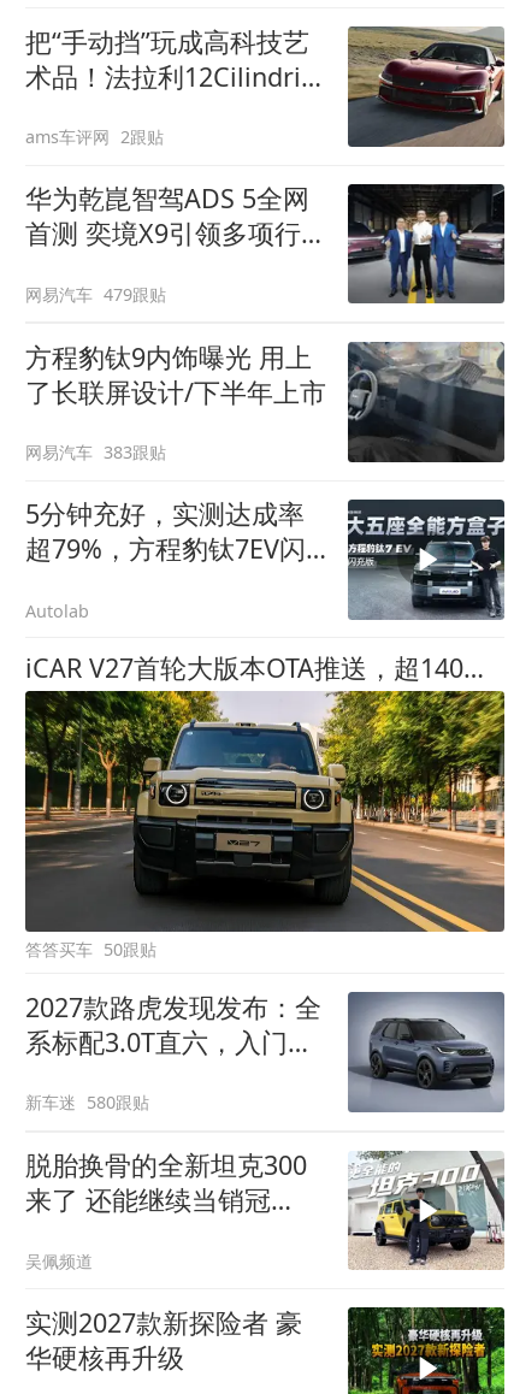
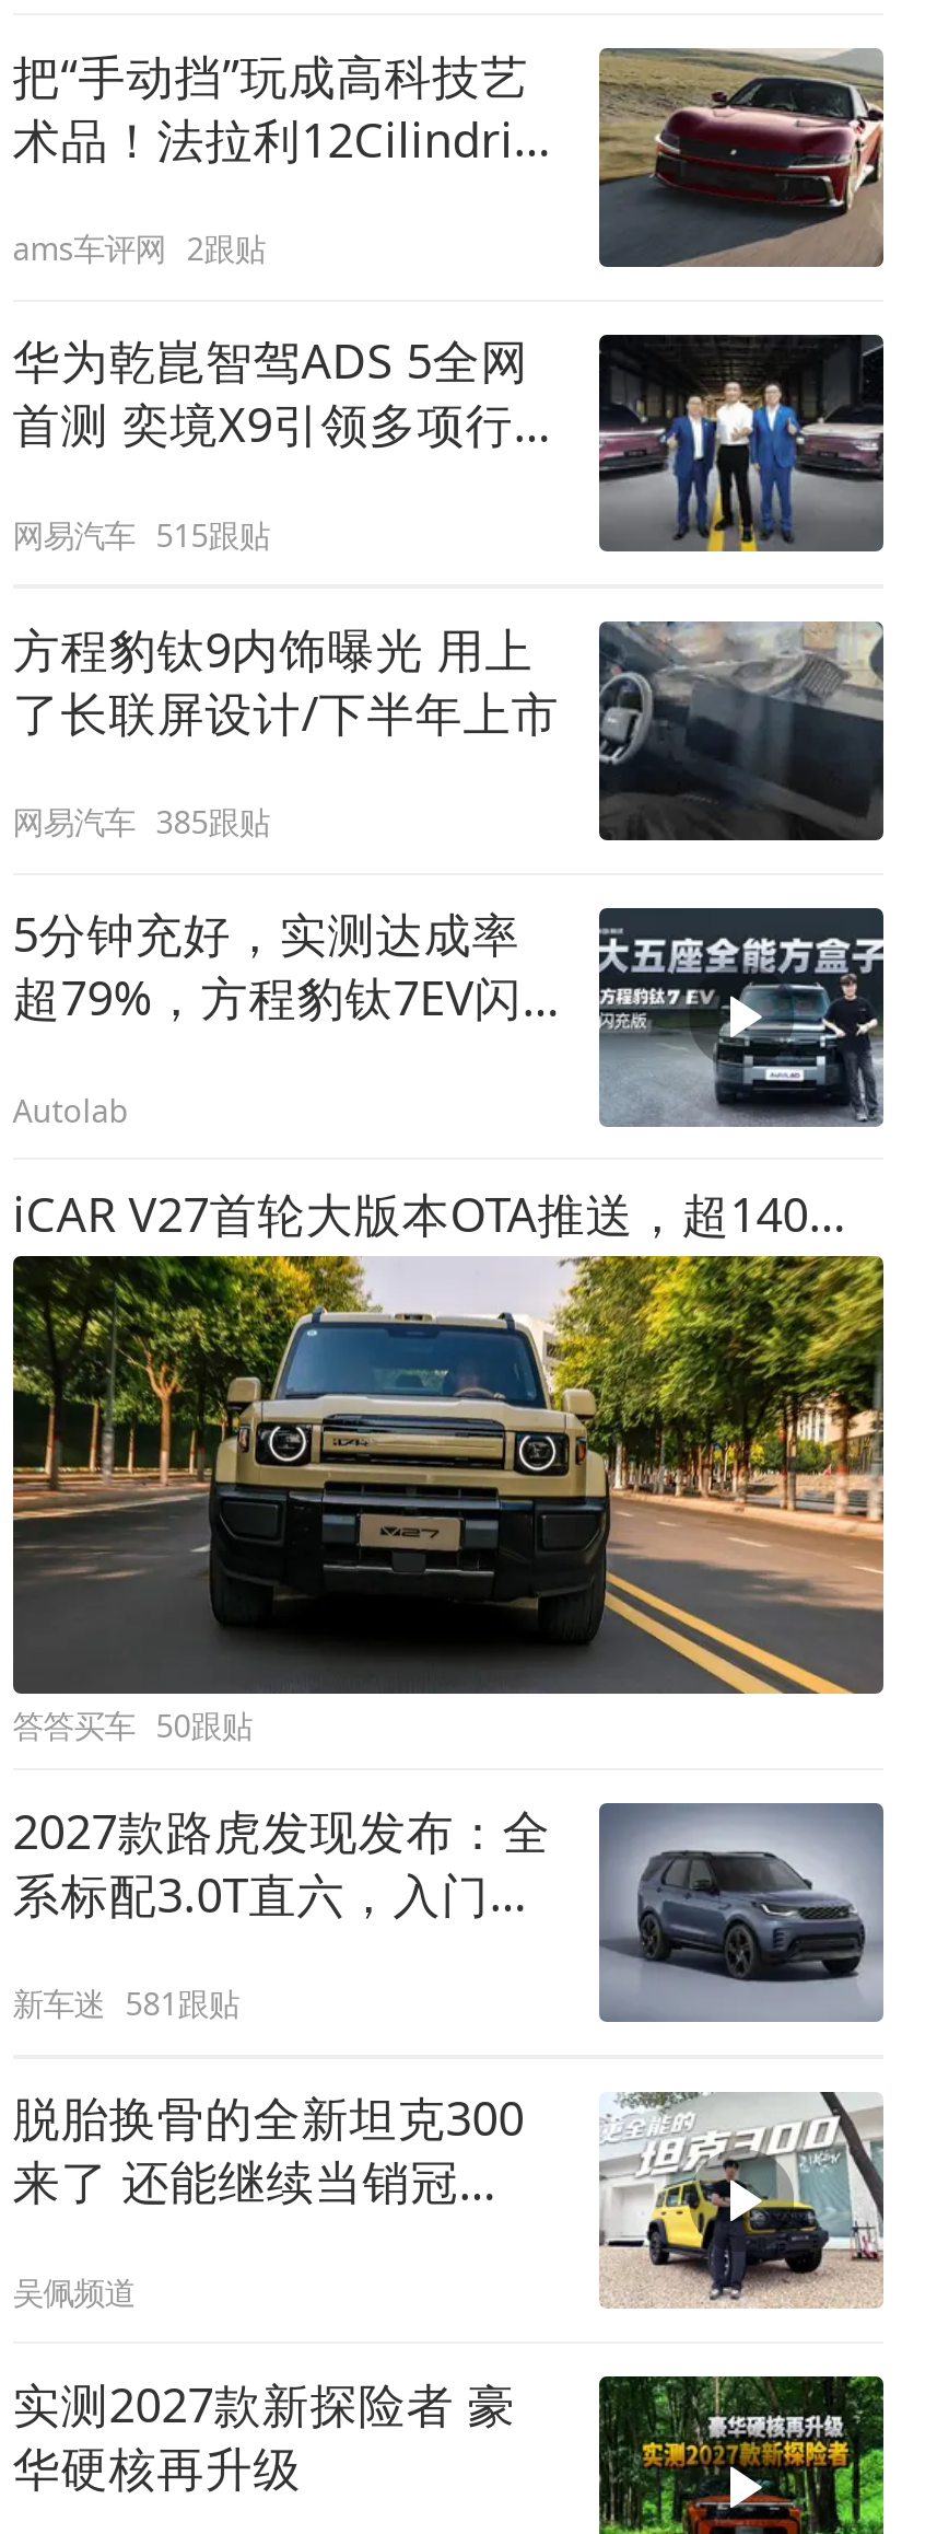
- 网易汽车 479跟贴
+ 网易汽车 515跟贴

- 网易汽车 383跟贴
+ 网易汽车 385跟贴

- 新车迷 580跟贴
+ 新车迷 581跟贴
